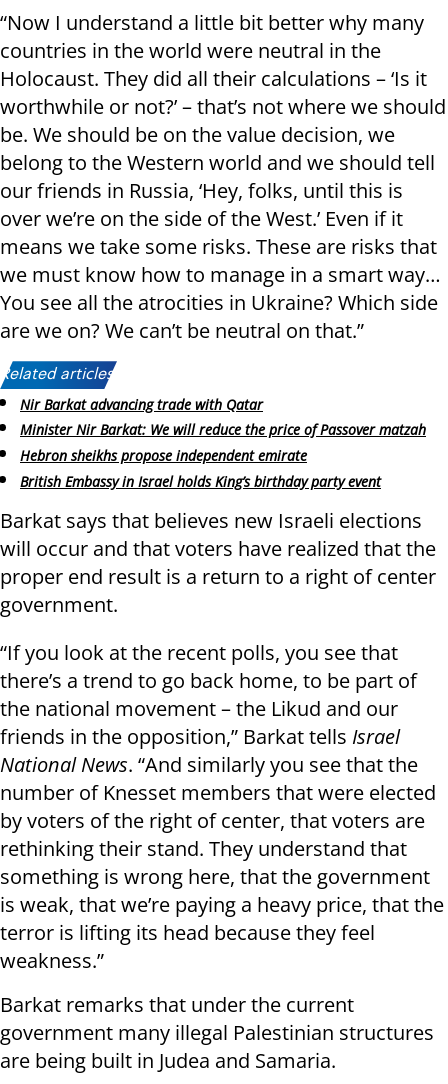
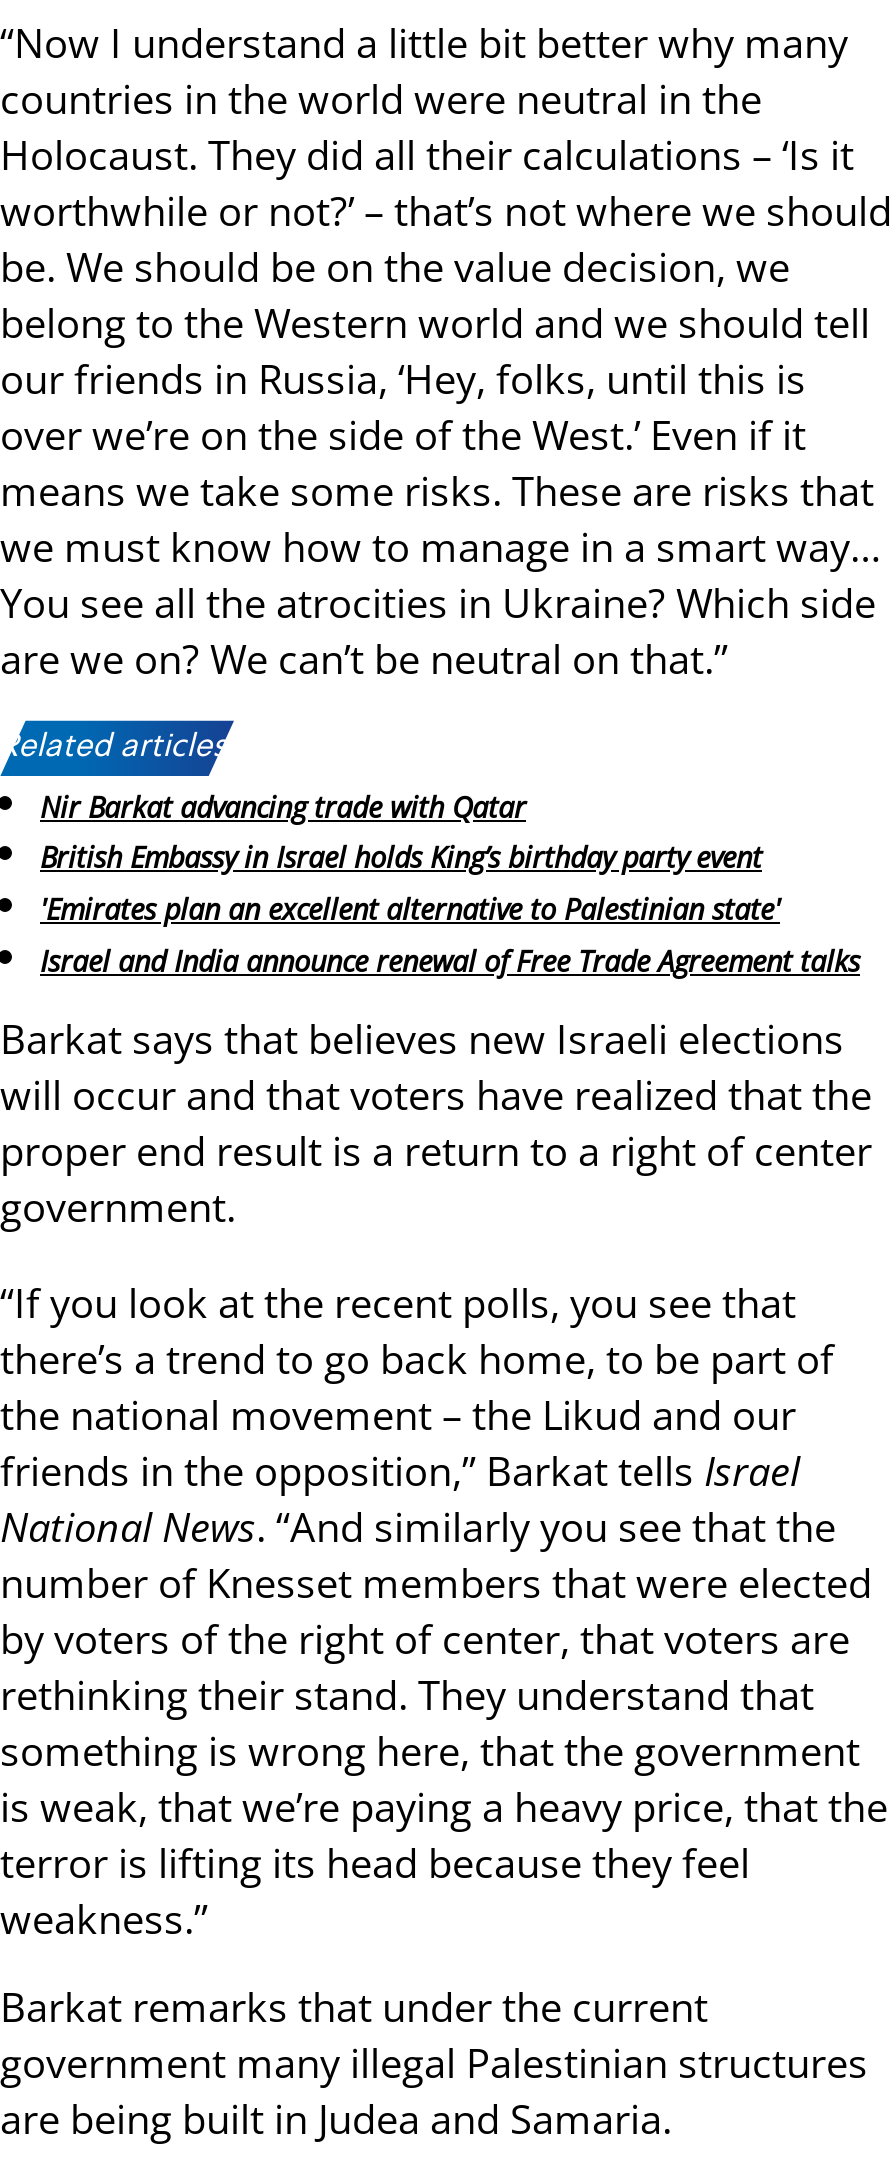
- Minister Nir Barkat: We will reduce the price of Passover matzah
- Hebron sheikhs propose independent emirate

moved up: British Embassy in Israel holds King’s birthday party event

+ 'Emirates plan an excellent alternative to Palestinian state'
+ Israel and India announce renewal of Free Trade Agreement talks
